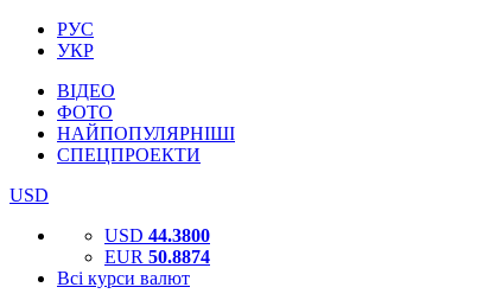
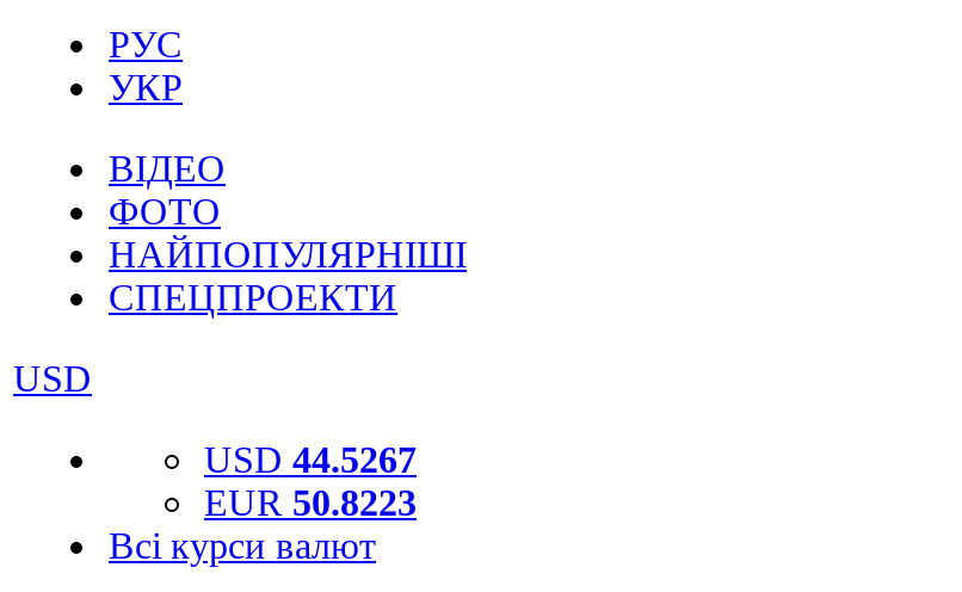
- USD 44.3800
+ USD 44.5267

- EUR 50.8874
+ EUR 50.8223
